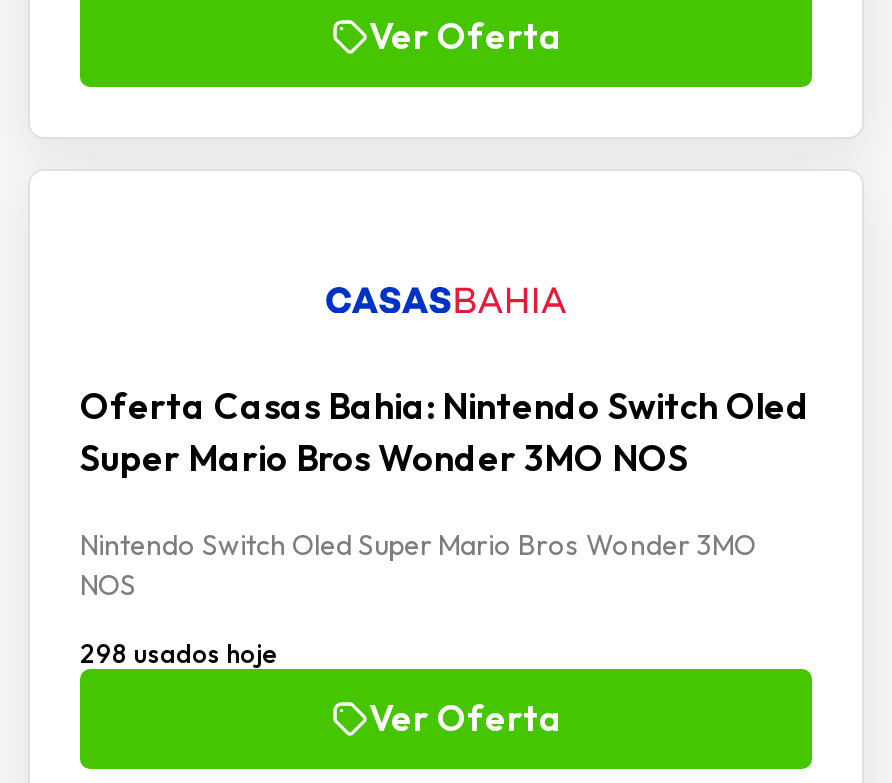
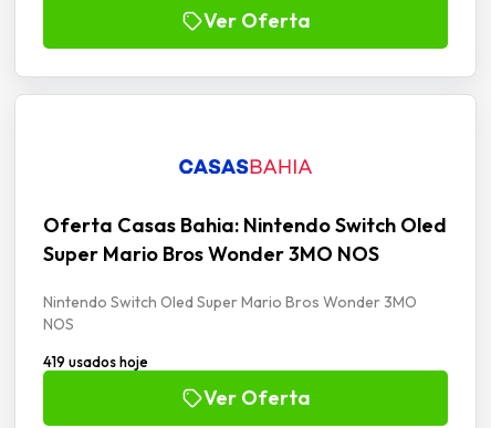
- 298 usados hoje
+ 419 usados hoje
